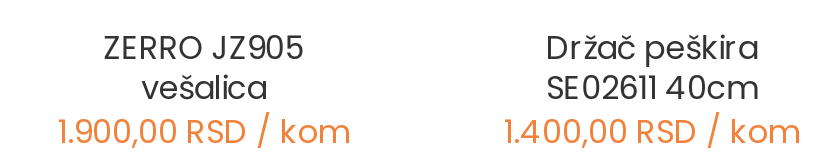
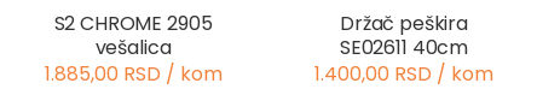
- ZERRO JZ905
+ S2 CHROME 2905

- 1.900,00 RSD / kom
+ 1.885,00 RSD / kom
